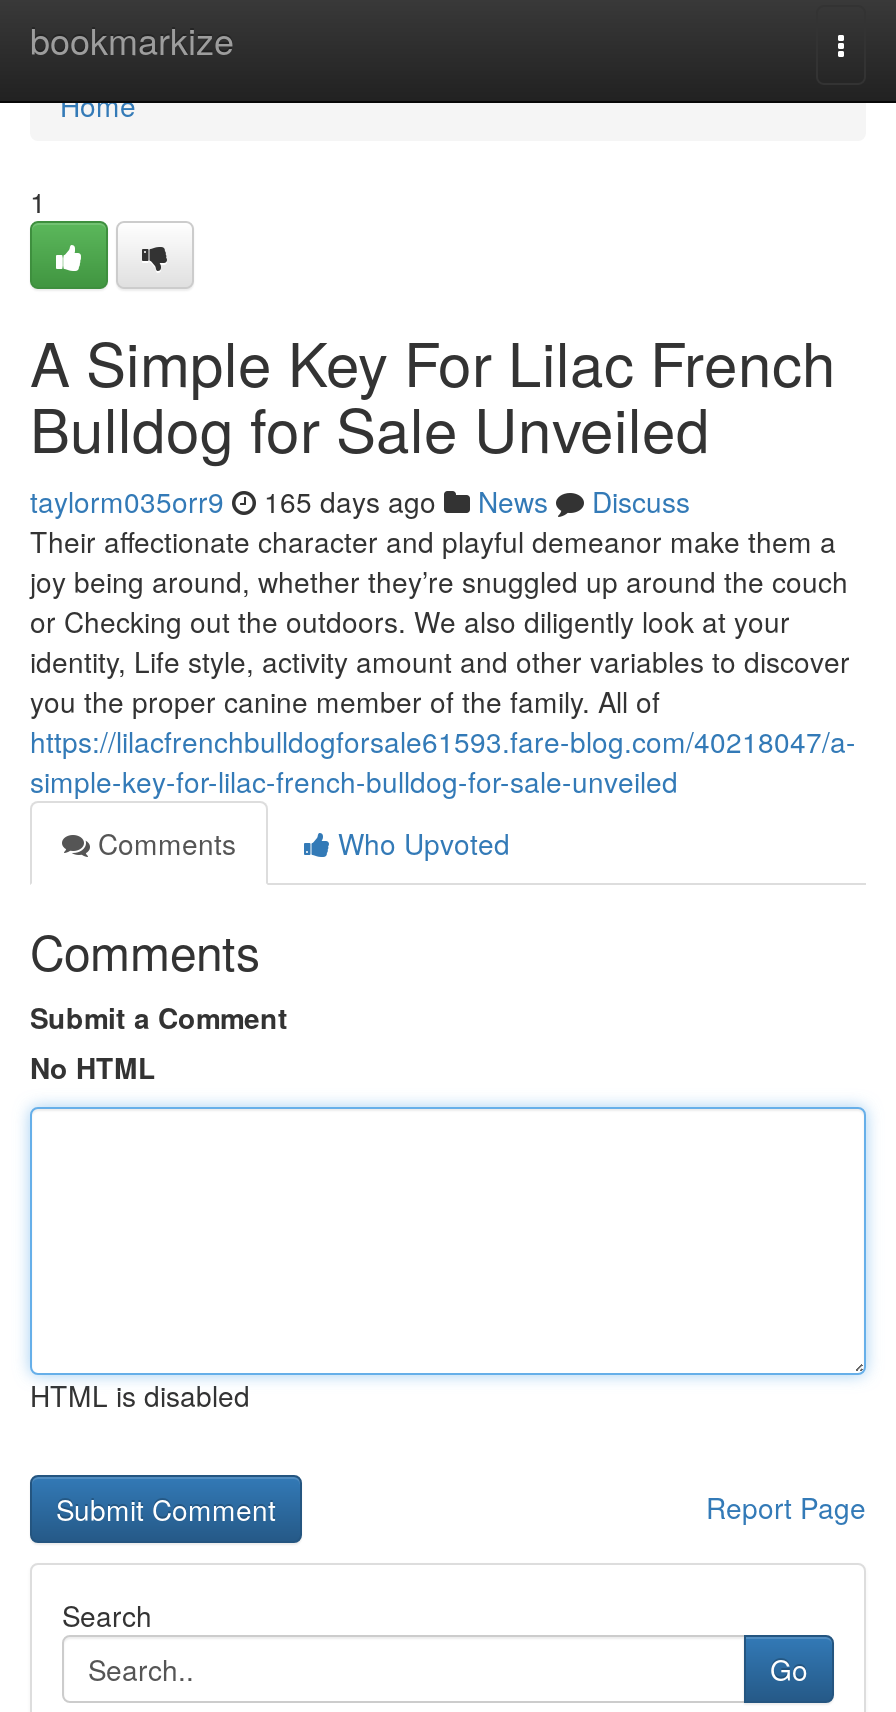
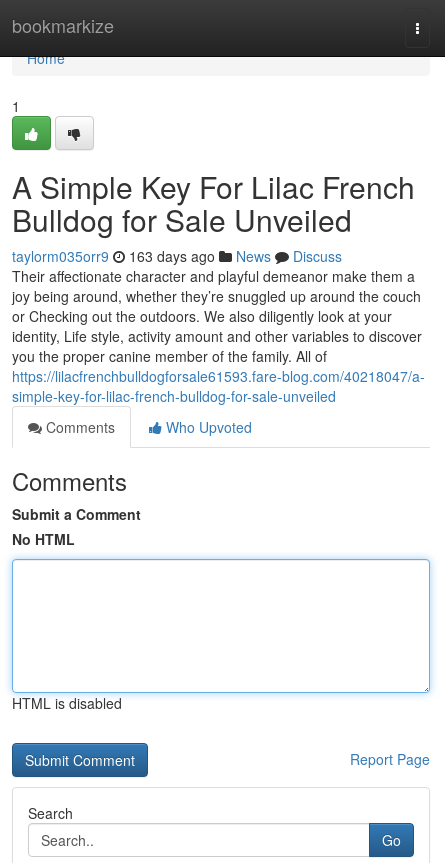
- taylorm035orr9 165 days ago News Discuss
+ taylorm035orr9 163 days ago News Discuss
